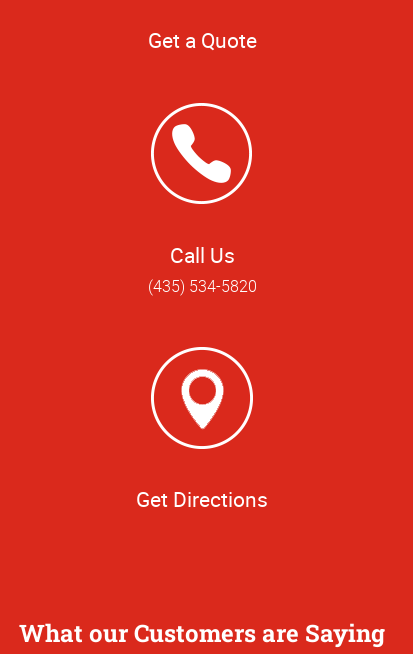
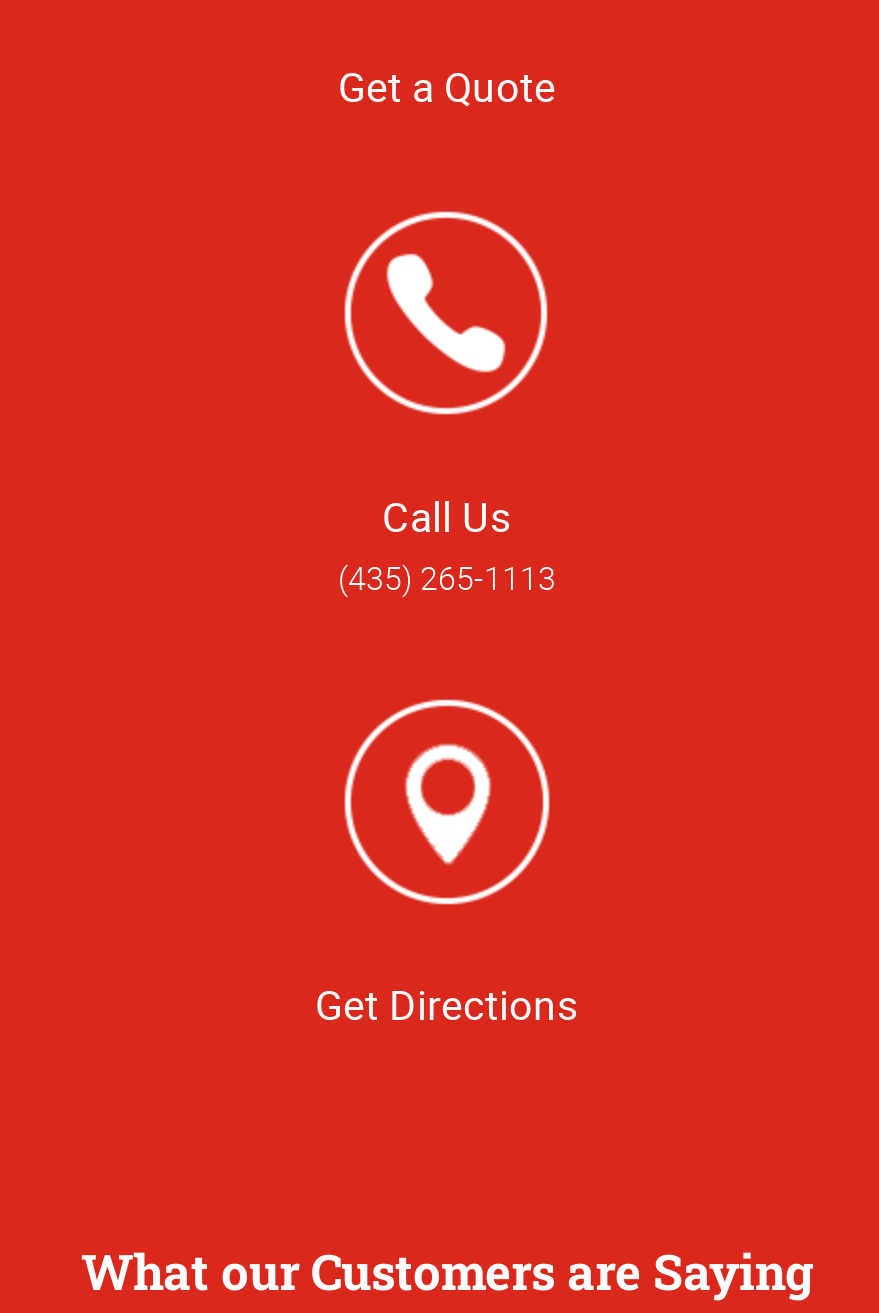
- (435) 534-5820
+ (435) 265-1113
